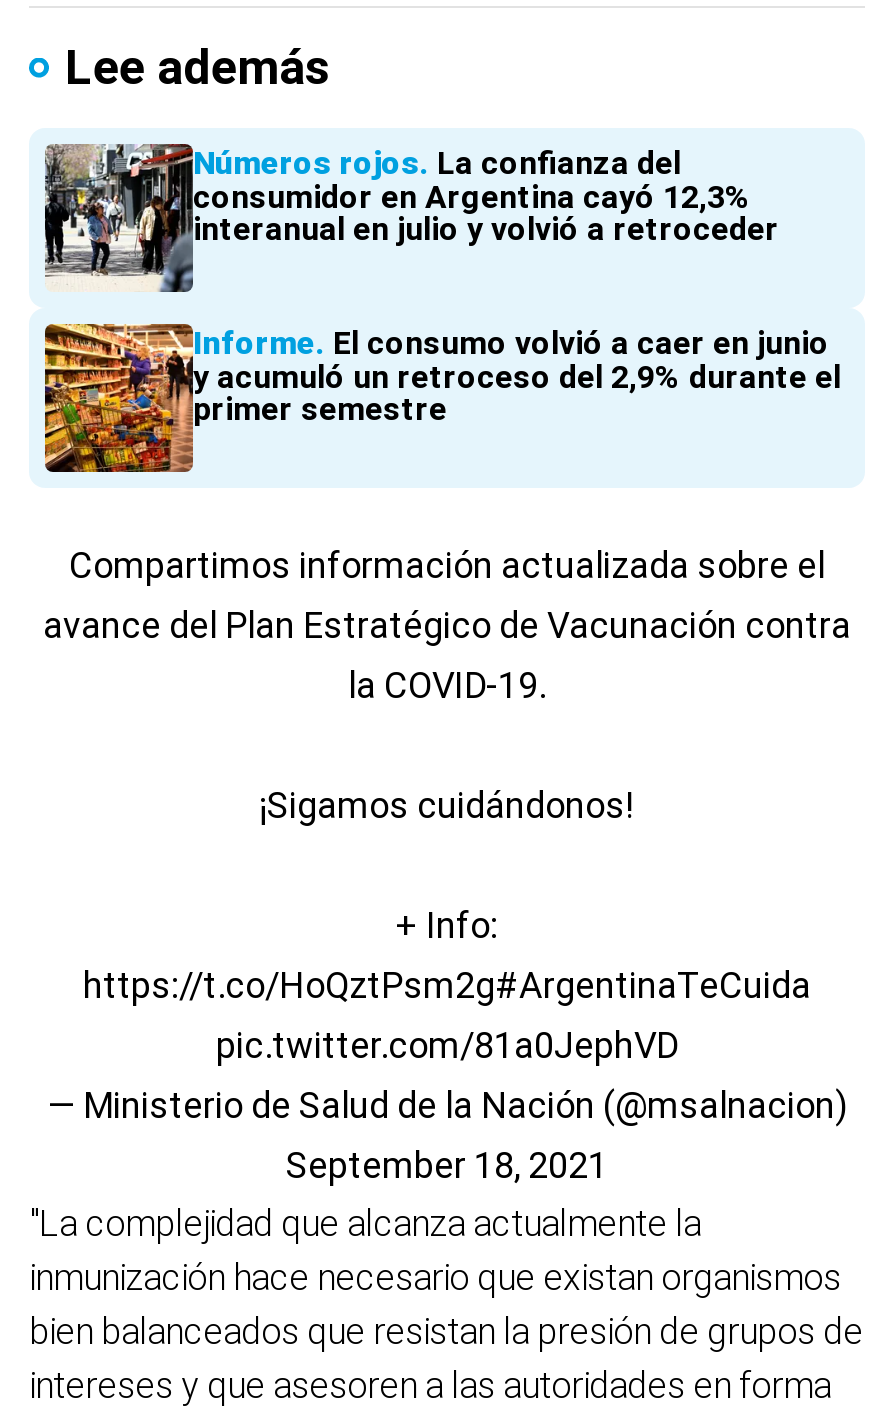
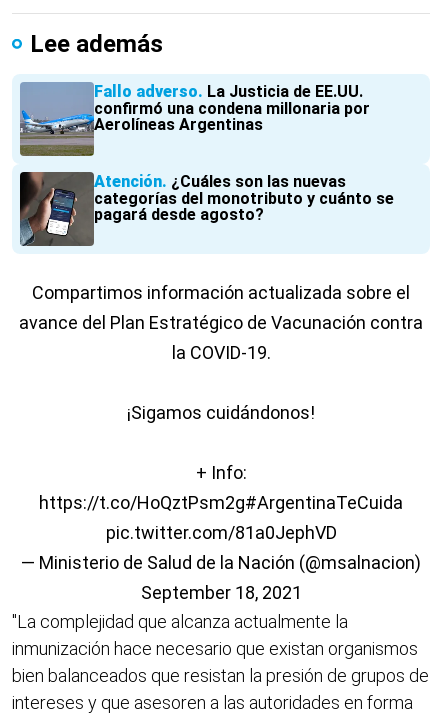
- [image]
- Números rojos La confianza del
- consumidor en Argentina cayó 12,3%
- interanual en julio y volvió a retroceder
+ [image]
+ Fallo adverso La Justicia de EE.UU.
+ confirmó una condena millonaria por
+ Aerolíneas Argentinas

- [image]
- Informe El consumo volvió a caer en junio
- y acumuló un retroceso del 2,9% durante el
- primer semestre
+ [image]
+ Atención ¿Cuáles son las nuevas
+ categorías del monotributo y cuánto se
+ pagará desde agosto?
